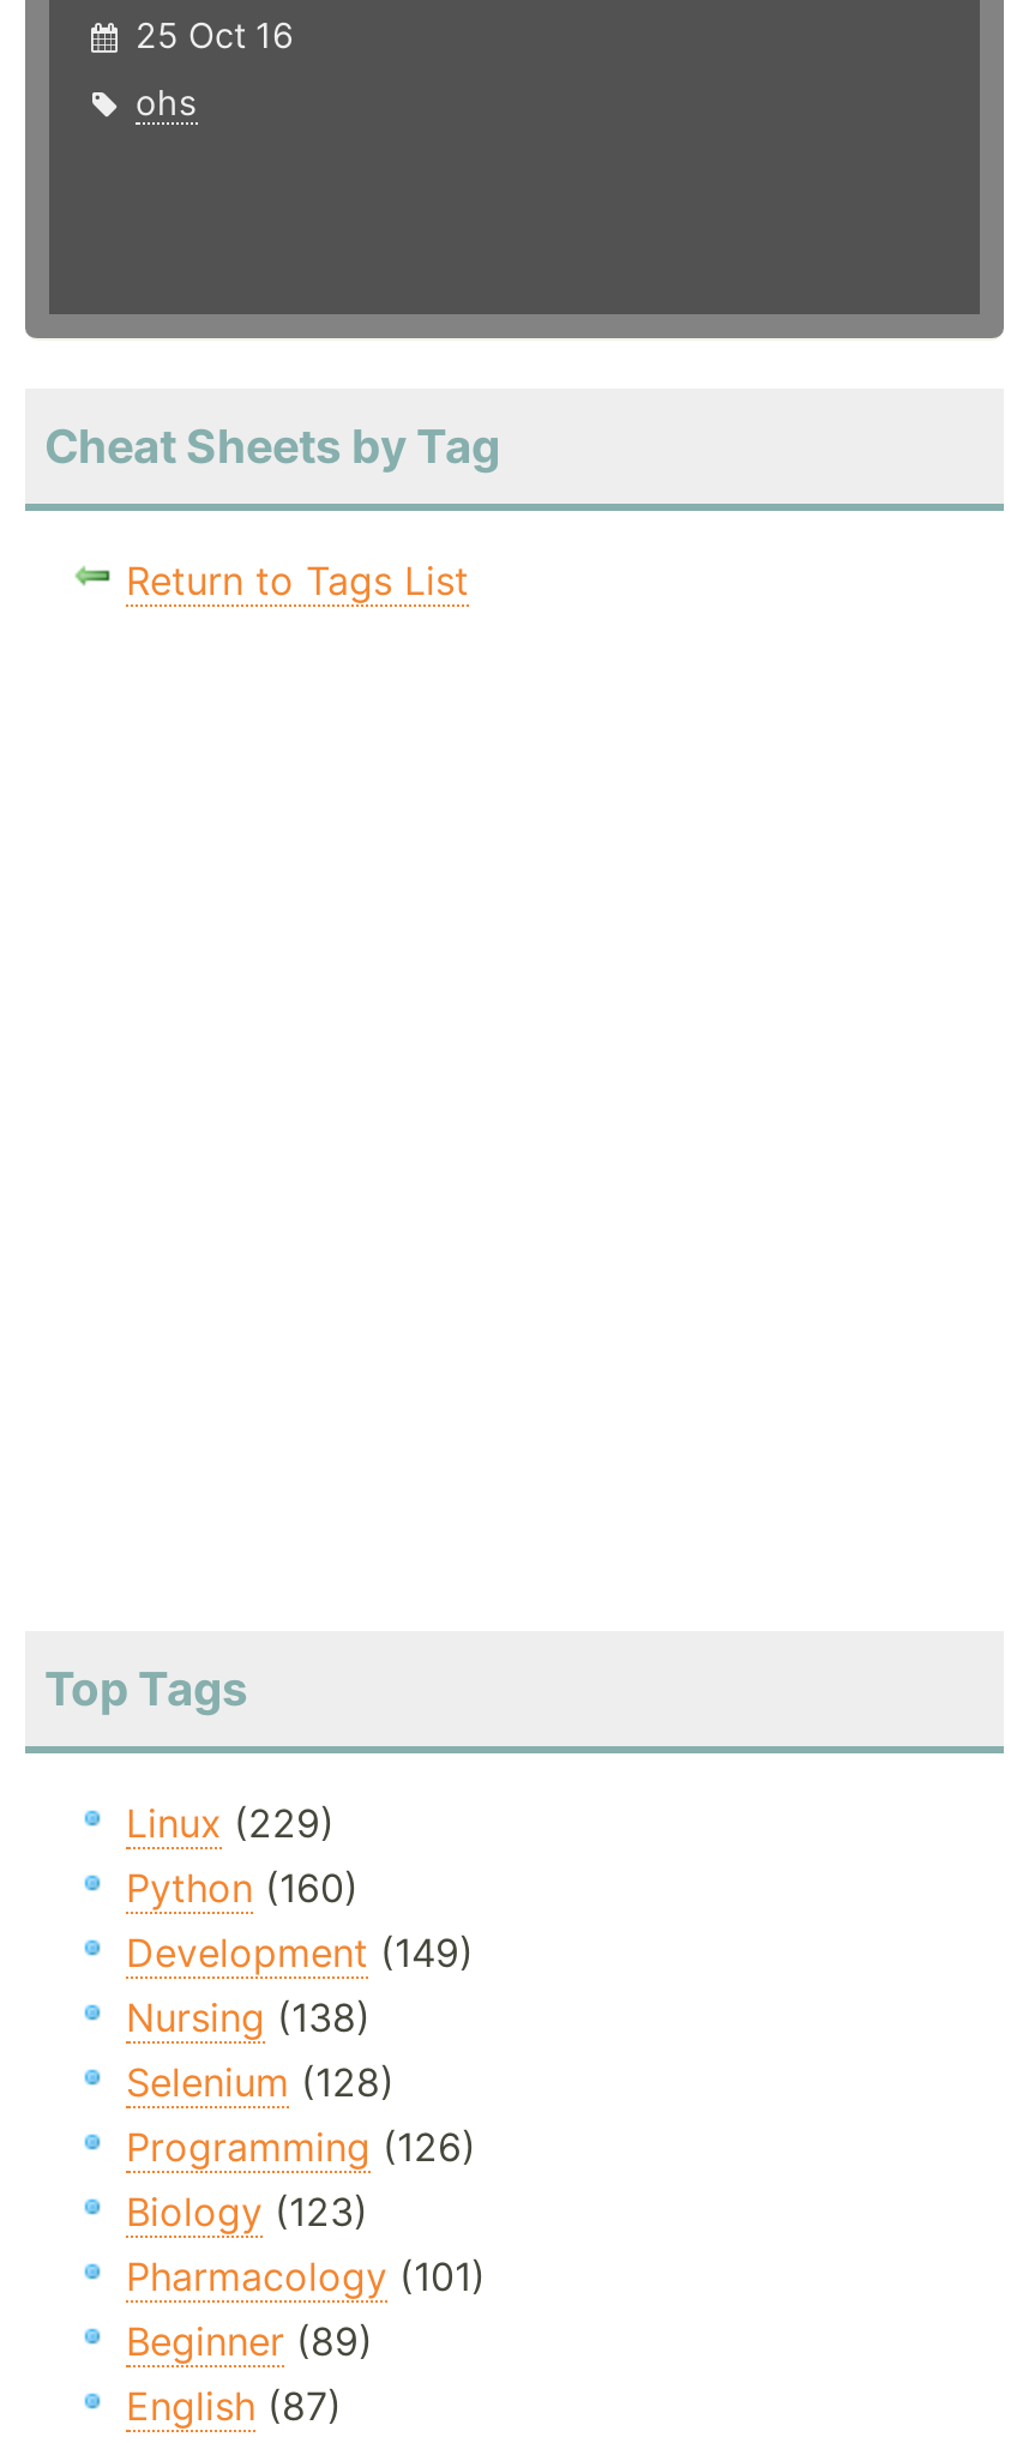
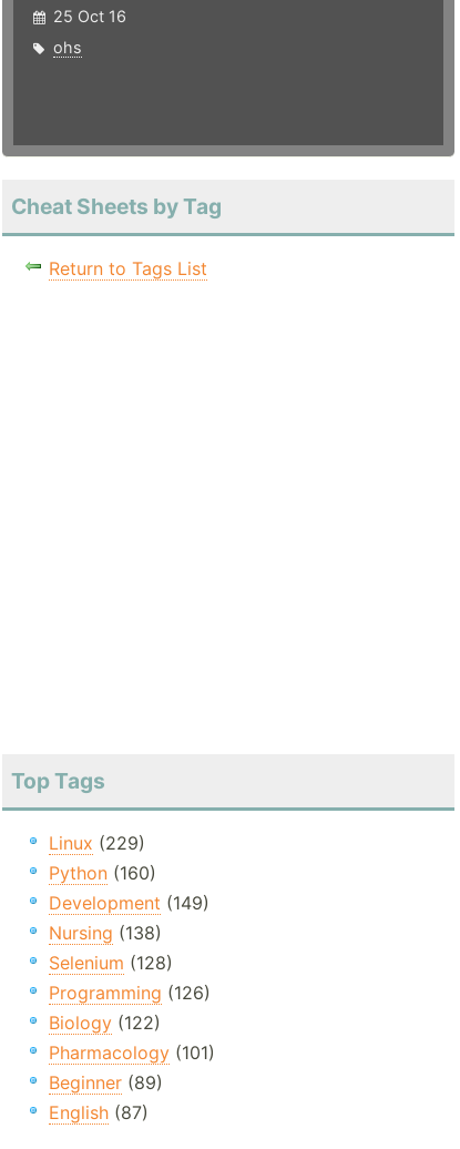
- Biology (123)
+ Biology (122)
